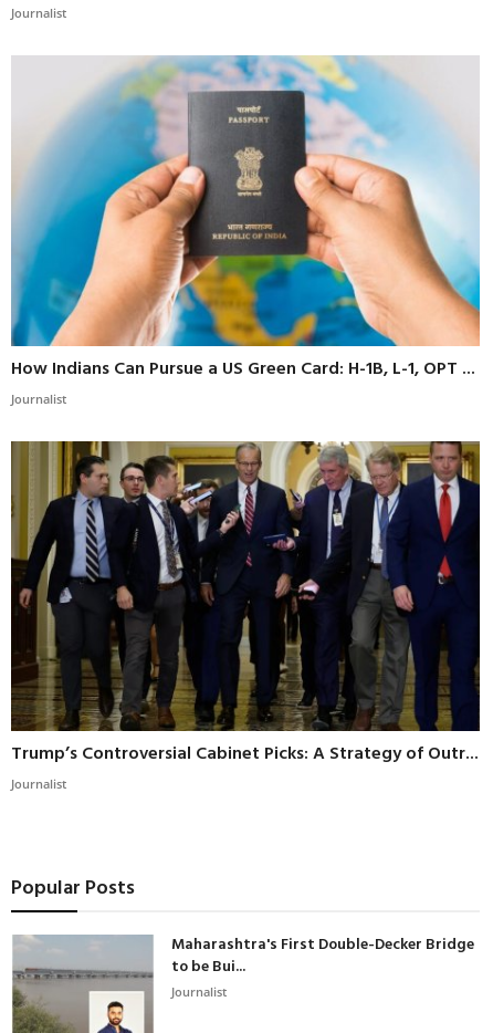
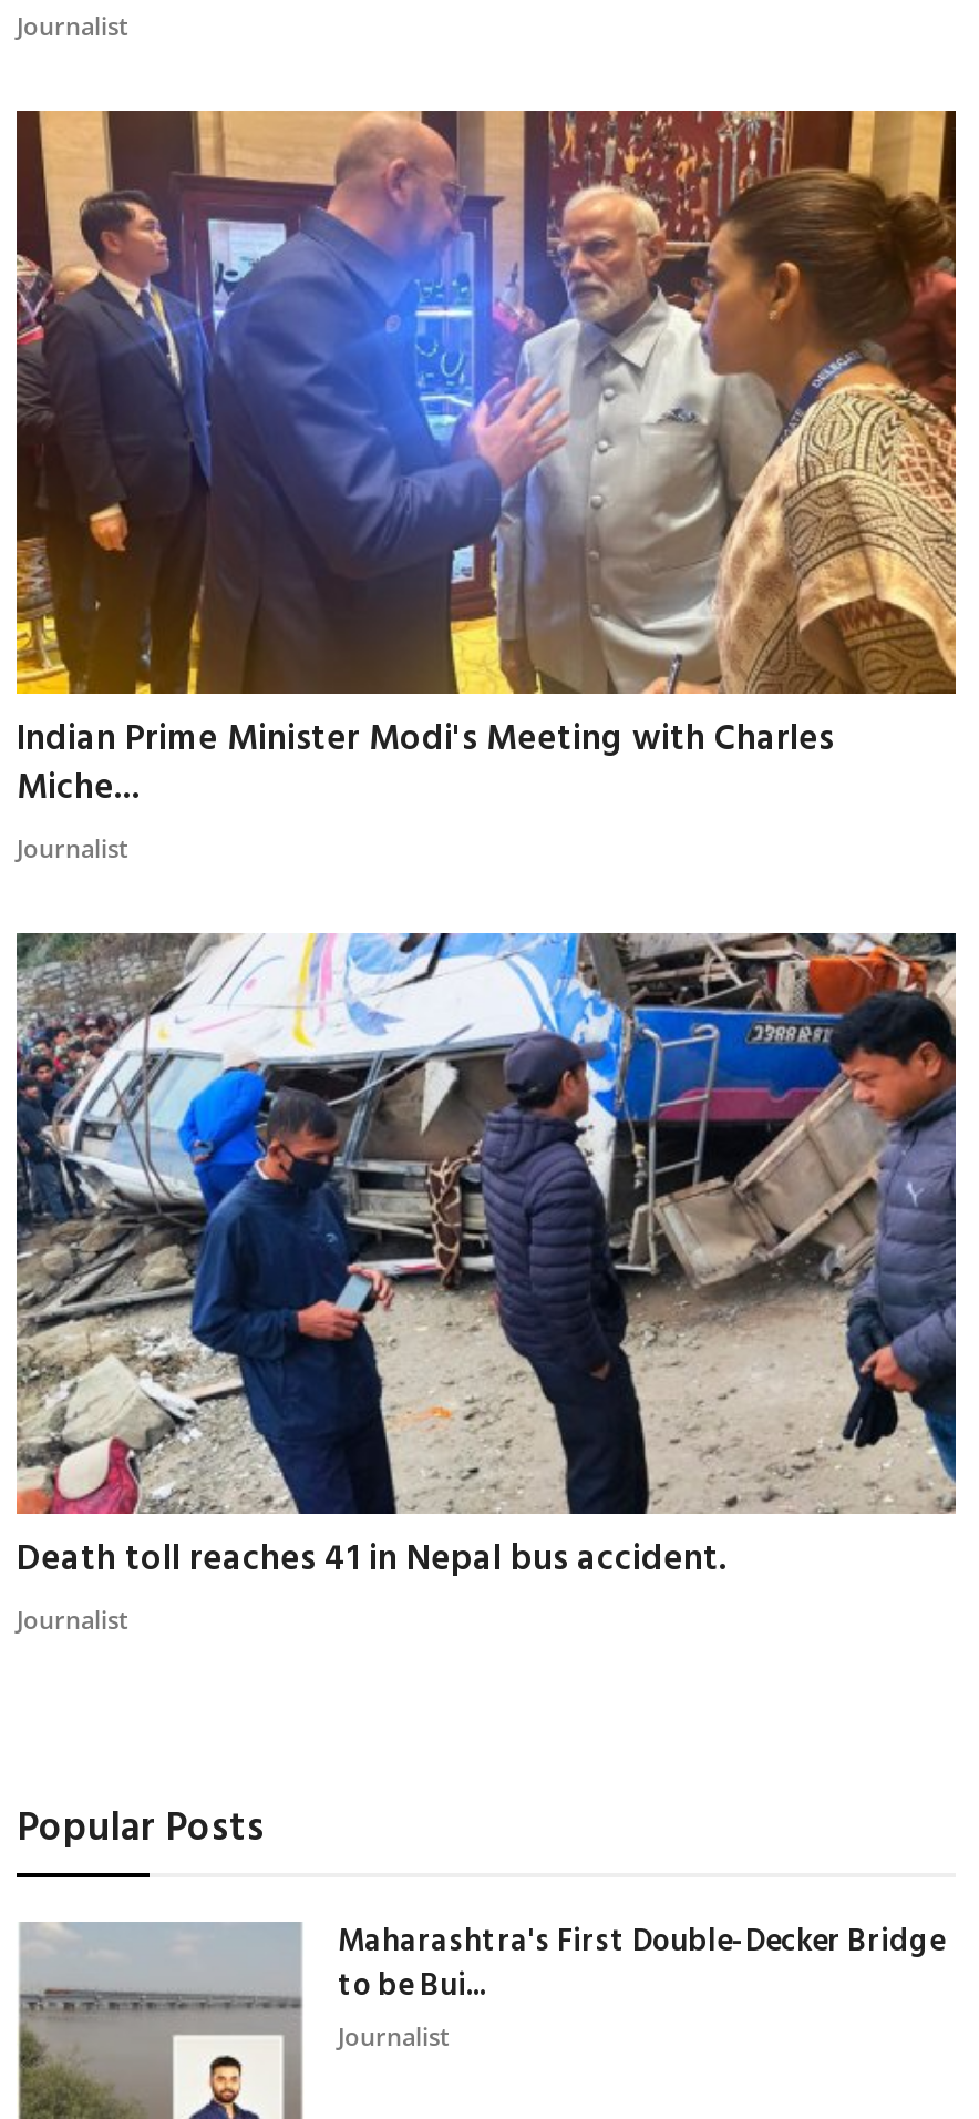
- [image]
- How Indians Can Pursue a US Green Card: H-1B, L-1, OPT ...
+ [image]
+ Indian Prime Minister Modi's Meeting with Charles
+ Miche...

- [image]
- Trump’s Controversial Cabinet Picks: A Strategy of Outr...
+ [image]
+ Death toll reaches 41 in Nepal bus accident.
